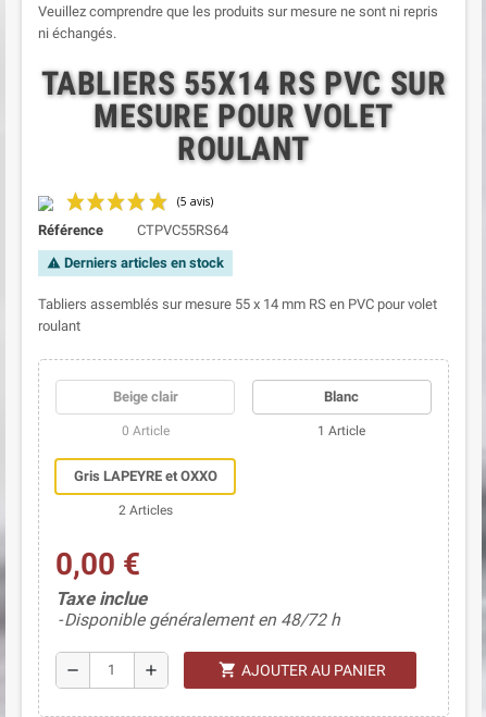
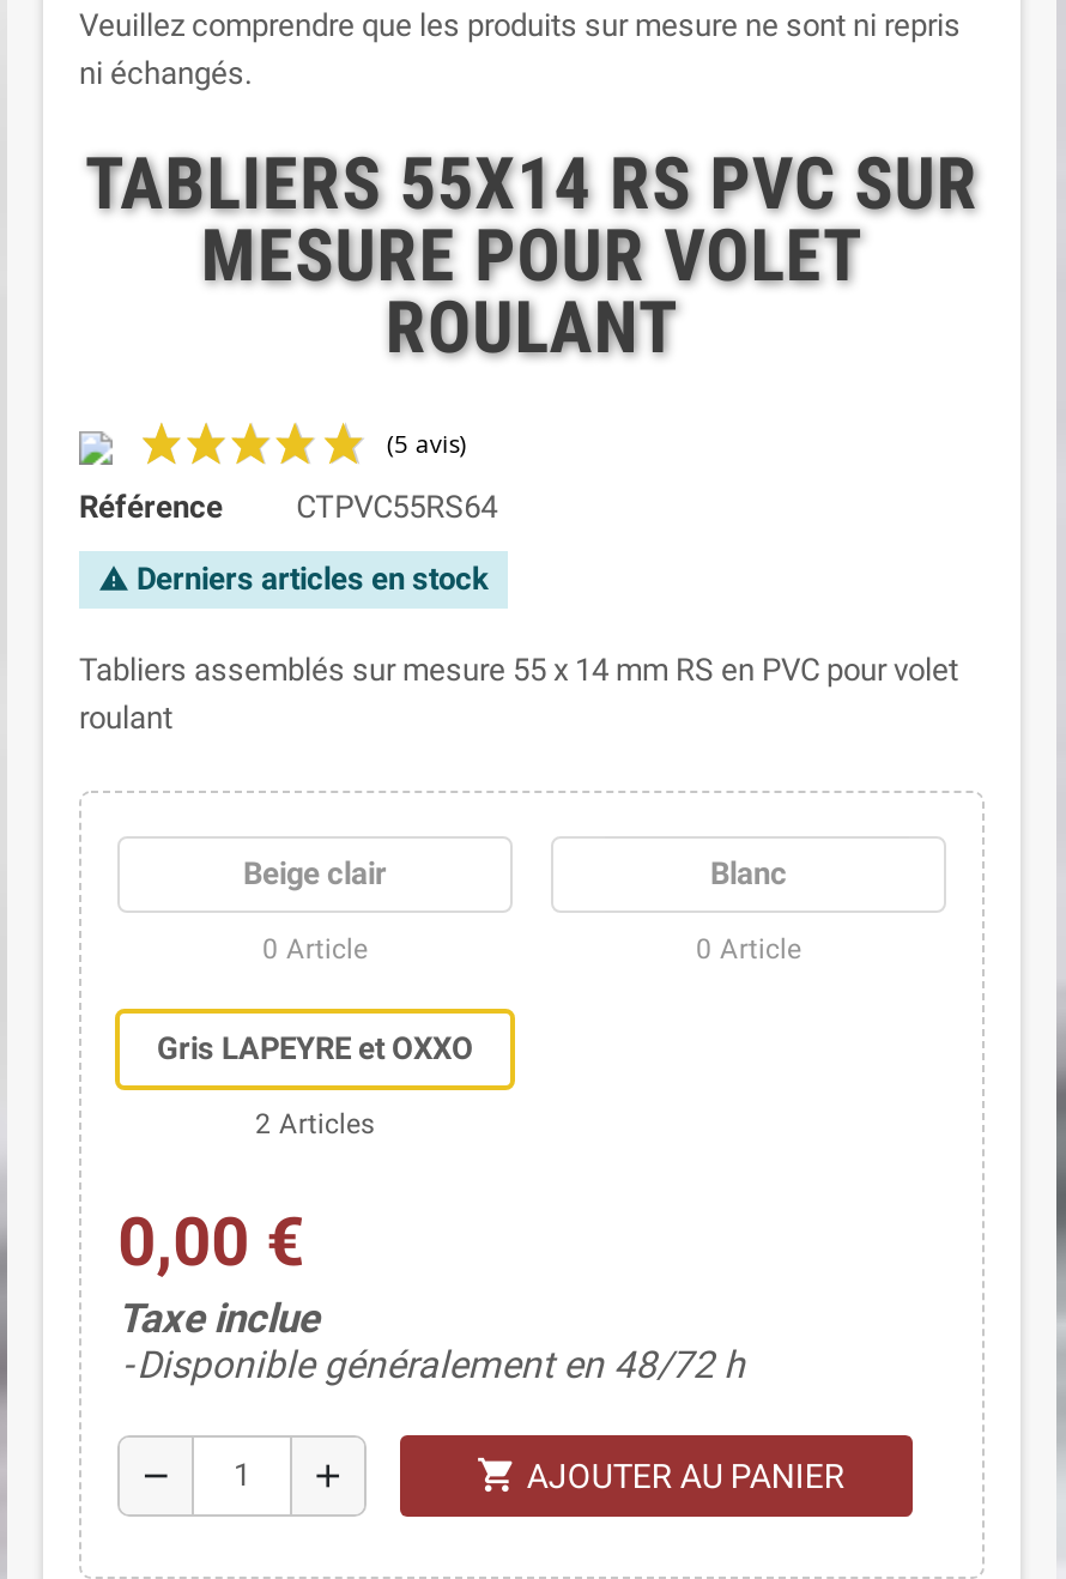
- 1 Article
+ 0 Article
